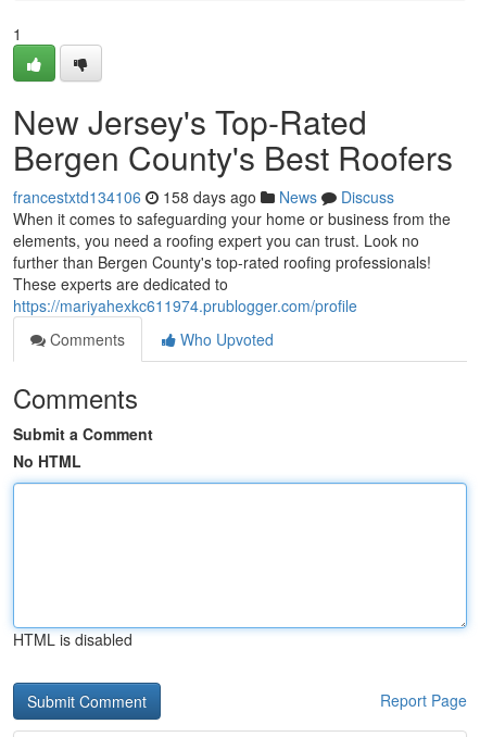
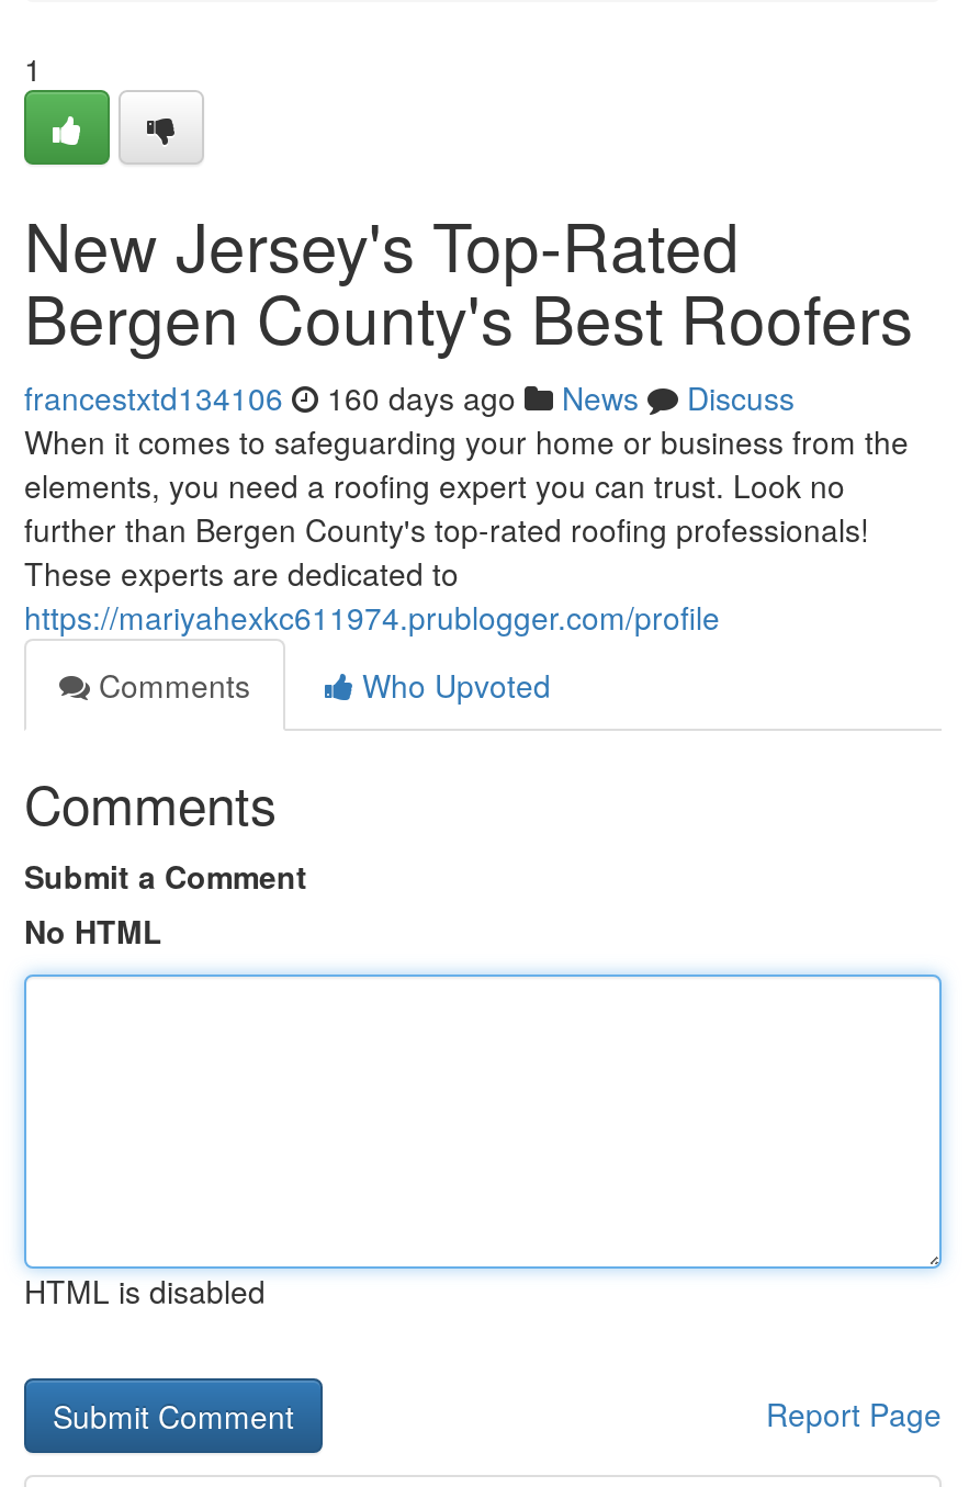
- francestxtd134106 158 days ago News Discuss
+ francestxtd134106 160 days ago News Discuss
